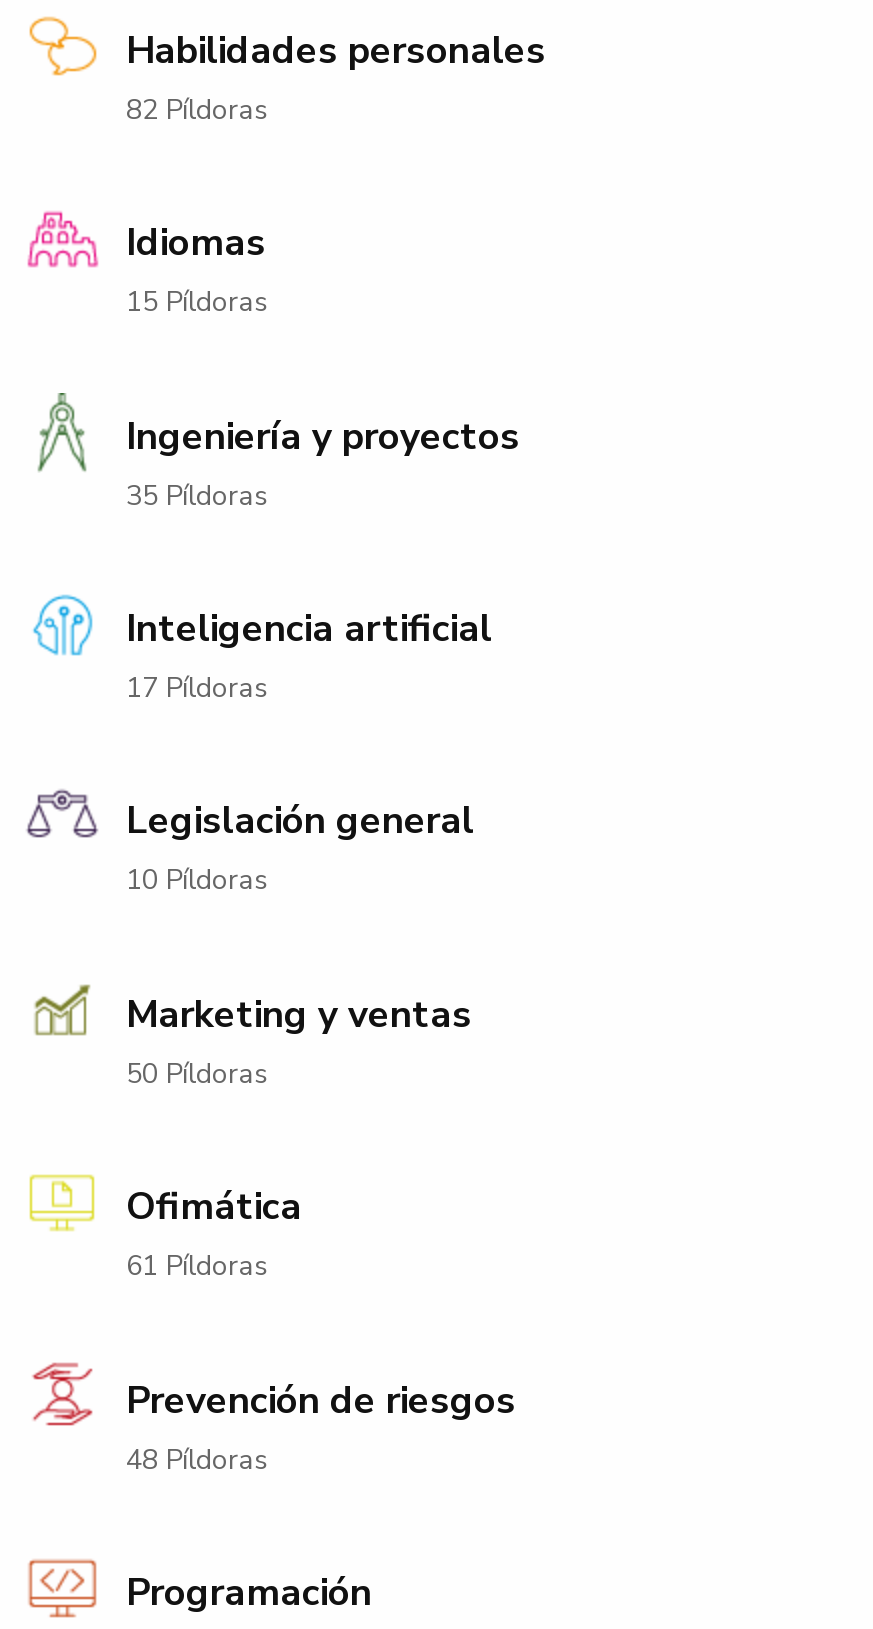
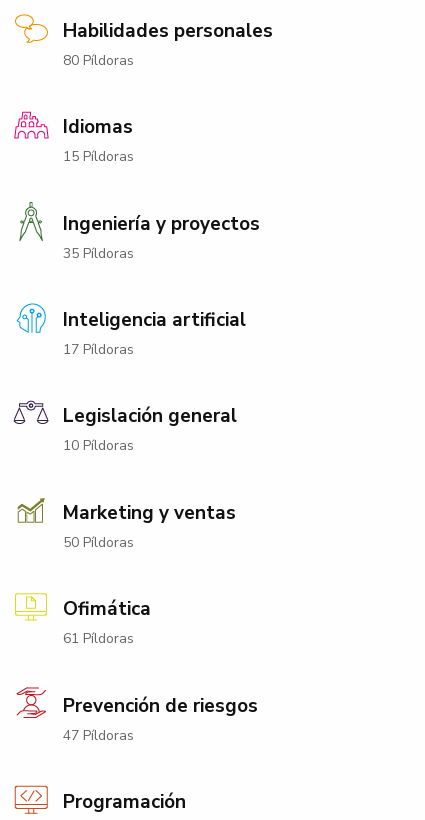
- 82 Píldoras
+ 80 Píldoras

- 48 Píldoras
+ 47 Píldoras
